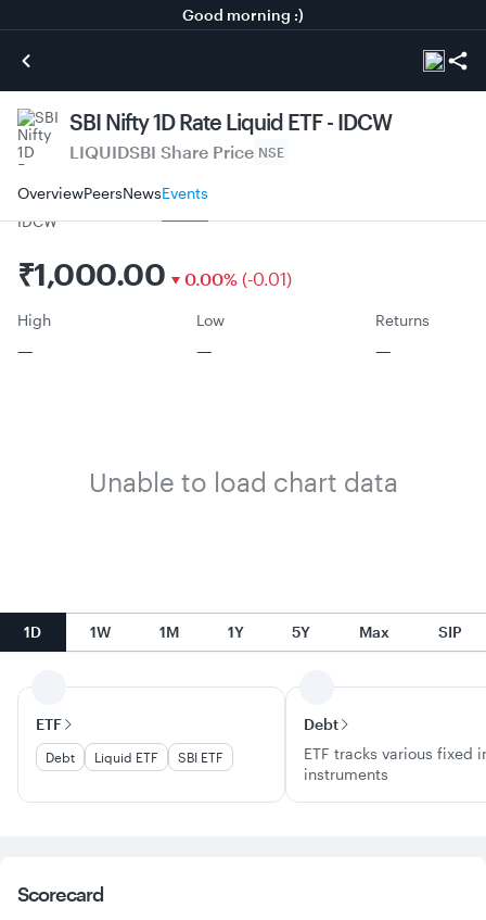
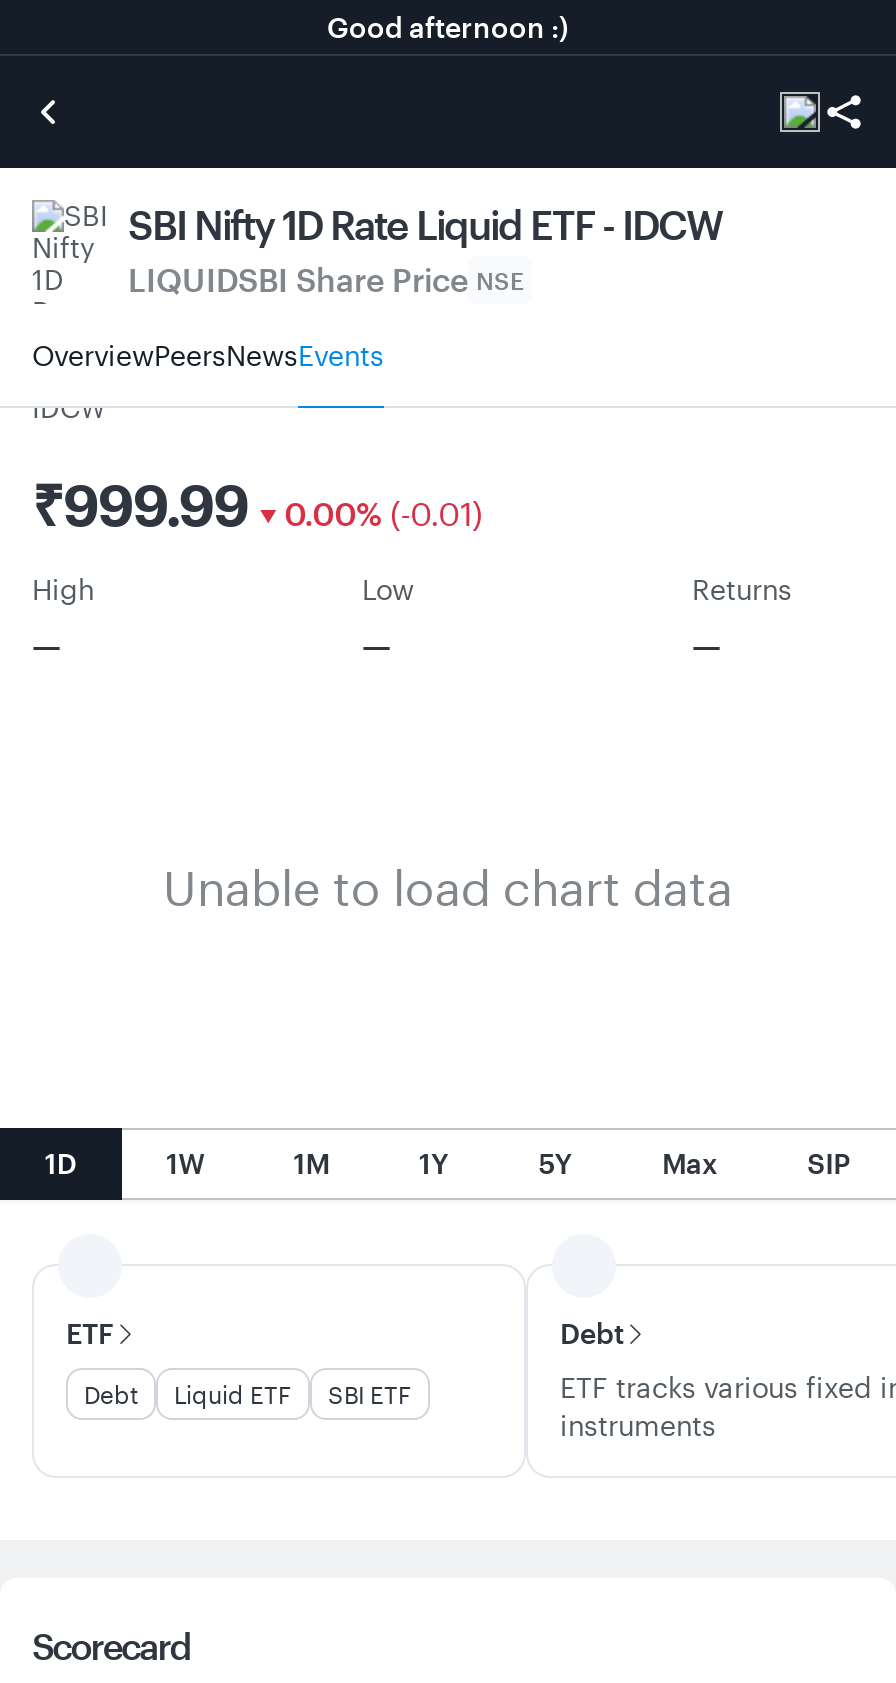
- Good morning :)
+ Good afternoon :)

- ₹1,000.00 0.00% (-0.01)
+ ₹999.99 0.00% (-0.01)
